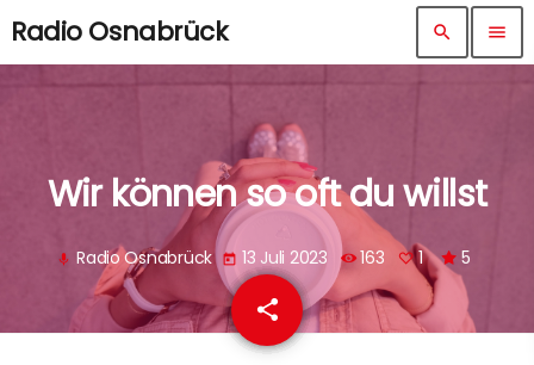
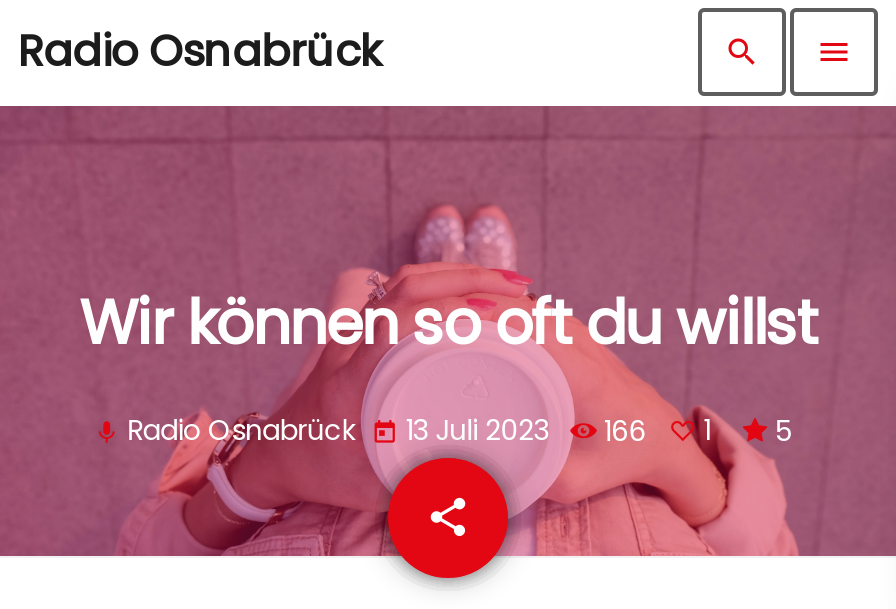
- 163
+ 166
